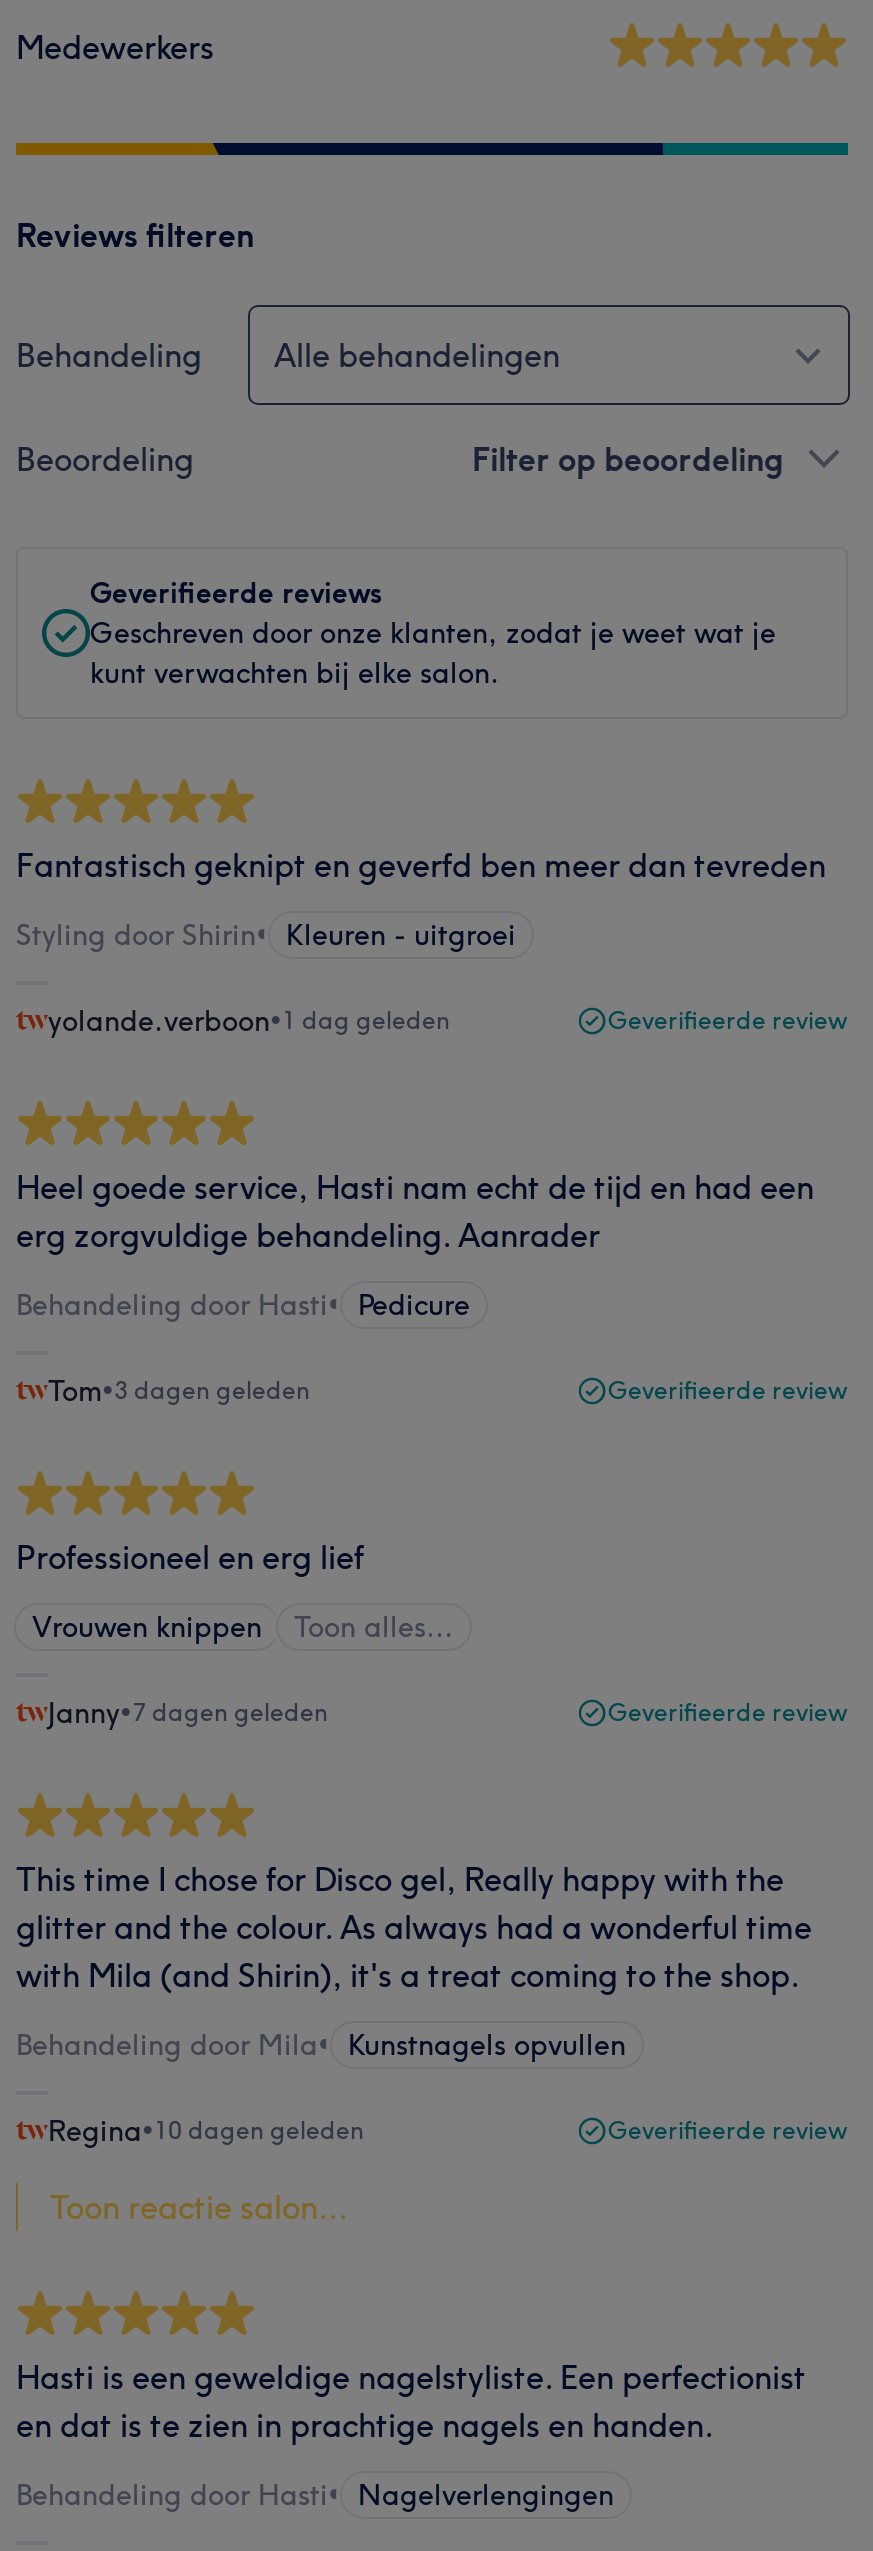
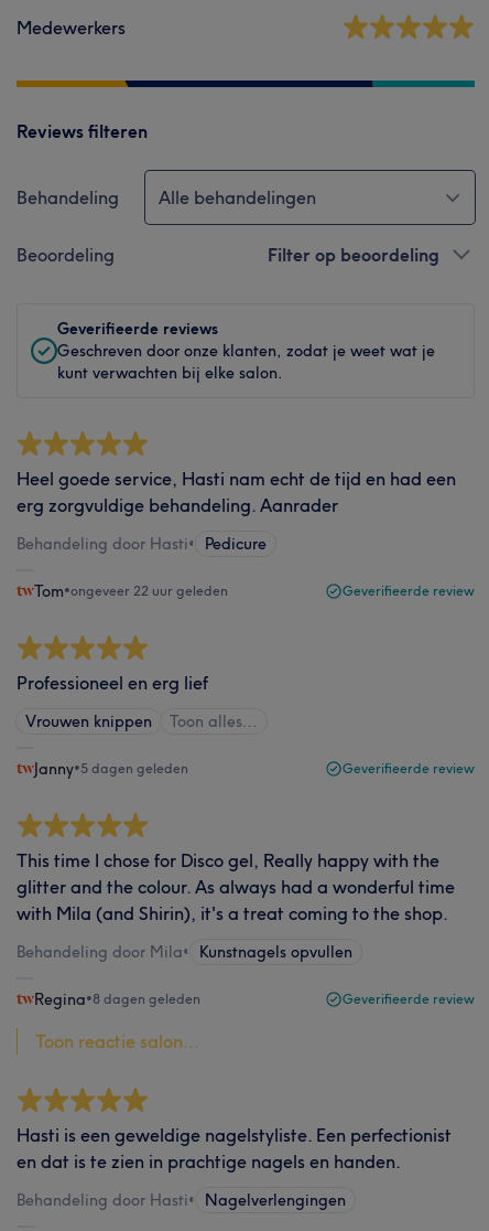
- Fantastisch geknipt en geverfd ben meer dan tevreden
- Styling door Shirin• Kleuren - uitgroei
- yolande.verboon•1 dag geleden
- Geverifieerde review

- Tom•3 dagen geleden
+ Tom•ongeveer 22 uur geleden

- Janny•7 dagen geleden
+ Janny•5 dagen geleden

- Regina•10 dagen geleden
+ Regina•8 dagen geleden
